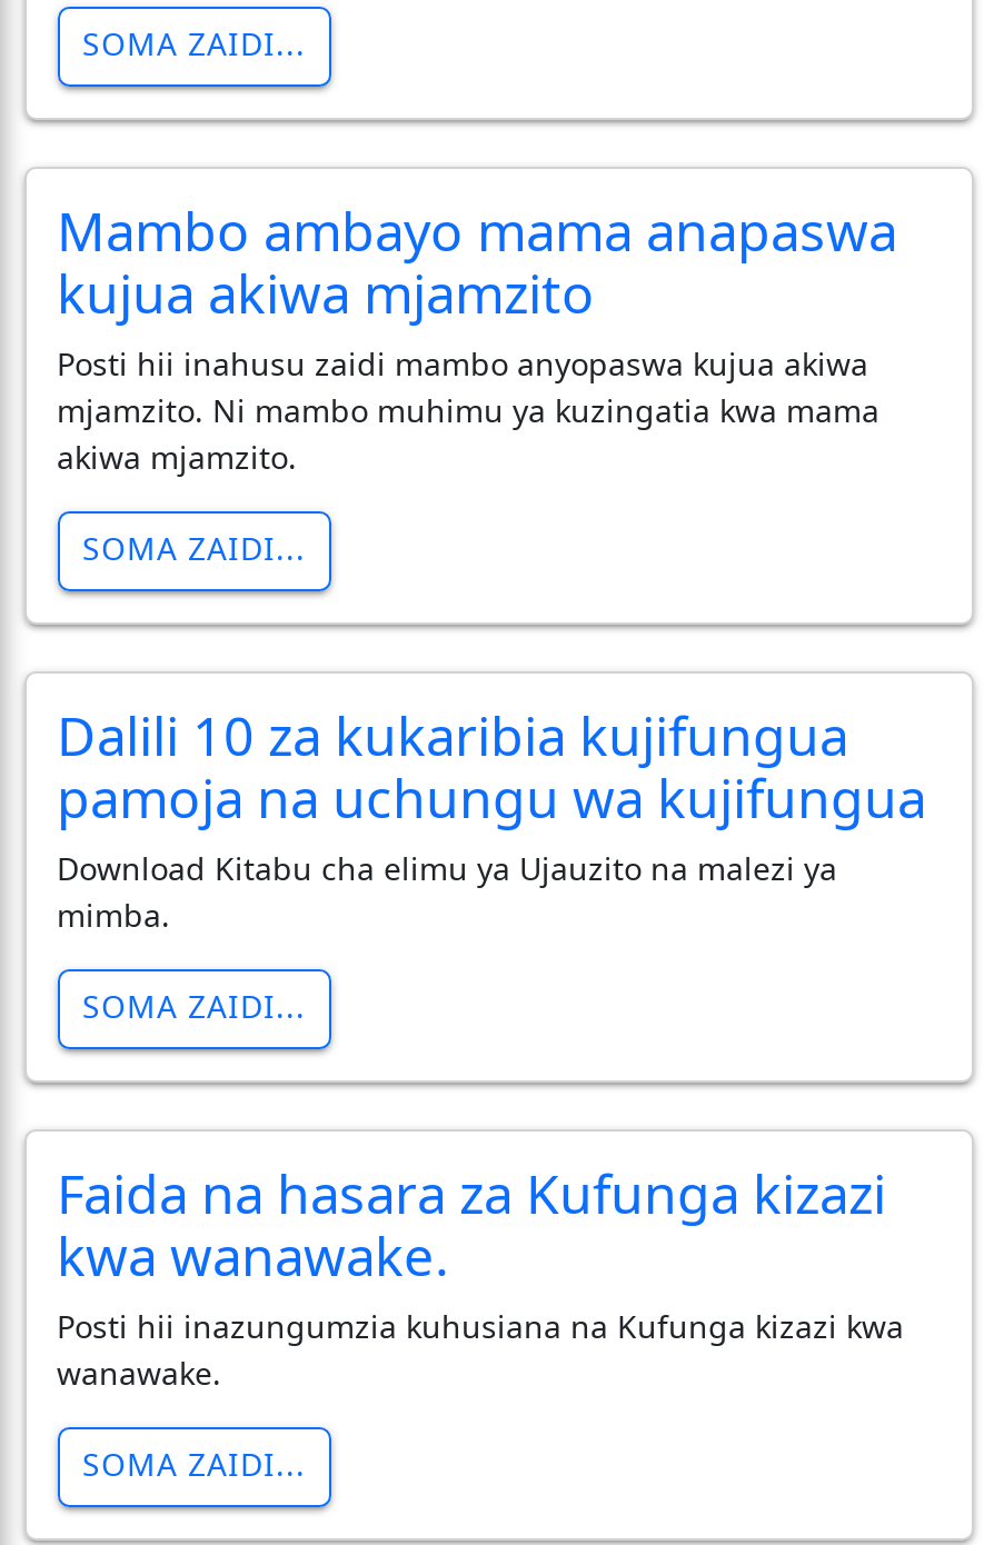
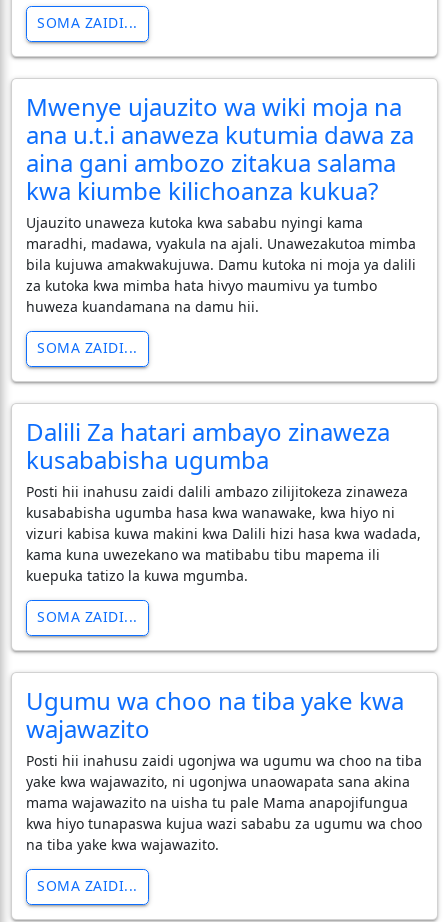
- Mambo ambayo mama anapaswa
- kujua akiwa mjamzito
- Posti hii inahusu zaidi mambo anyopaswa kujua akiwa
- mjamzito. Ni mambo muhimu ya kuzingatia kwa mama
- akiwa mjamzito.
+ Mwenye ujauzito wa wiki moja na
+ ana u.t.i anaweza kutumia dawa za
+ aina gani ambozo zitakua salama
+ kwa kiumbe kilichoanza kukua?
+ Ujauzito unaweza kutoka kwa sababu nyingi kama
+ maradhi, madawa, vyakula na ajali. Unawezakutoa mimba
+ bila kujuwa amakwakujuwa. Damu kutoka ni moja ya dalili
+ za kutoka kwa mimba hata hivyo maumivu ya tumbo
+ huweza kuandamana na damu hii.

- Dalili 10 za kukaribia kujifungua
- pamoja na uchungu wa kujifungua
- Download Kitabu cha elimu ya Ujauzito na malezi ya
- mimba.
+ Dalili Za hatari ambayo zinaweza
+ kusababisha ugumba
+ Posti hii inahusu zaidi dalili ambazo zilijitokeza zinaweza
+ kusababisha ugumba hasa kwa wanawake, kwa hiyo ni
+ vizuri kabisa kuwa makini kwa Dalili hizi hasa kwa wadada,
+ kama kuna uwezekano wa matibabu tibu mapema ili
+ kuepuka tatizo la kuwa mgumba.

- Faida na hasara za Kufunga kizazi
- kwa wanawake.
- Posti hii inazungumzia kuhusiana na Kufunga kizazi kwa
- wanawake.
+ Ugumu wa choo na tiba yake kwa
+ wajawazito
+ Posti hii inahusu zaidi ugonjwa wa ugumu wa choo na tiba
+ yake kwa wajawazito, ni ugonjwa unaowapata sana akina
+ mama wajawazito na uisha tu pale Mama anapojifungua
+ kwa hiyo tunapaswa kujua wazi sababu za ugumu wa choo
+ na tiba yake kwa wajawazito.
